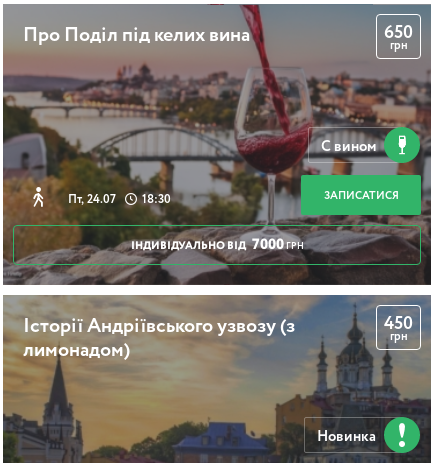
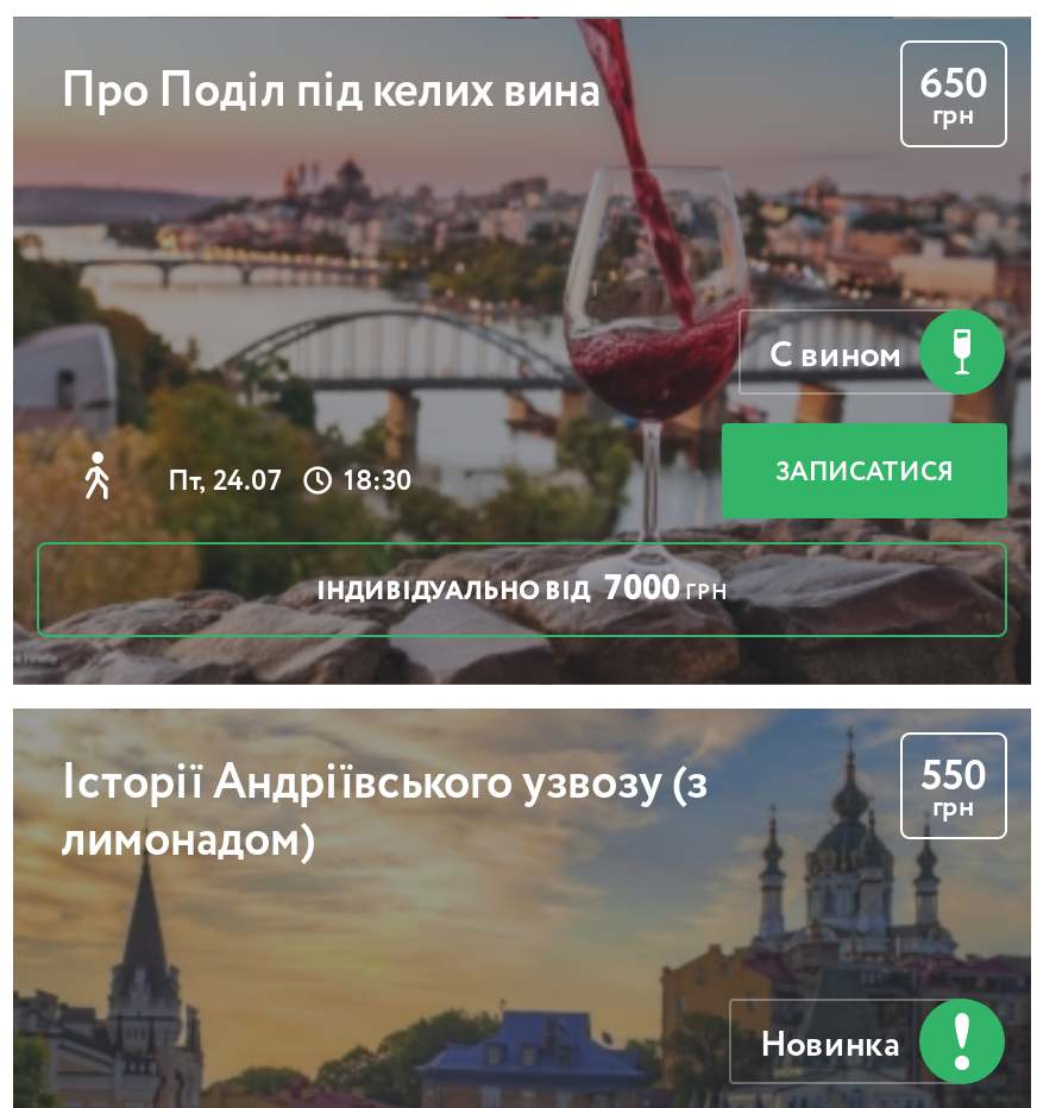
- 450
+ 550
